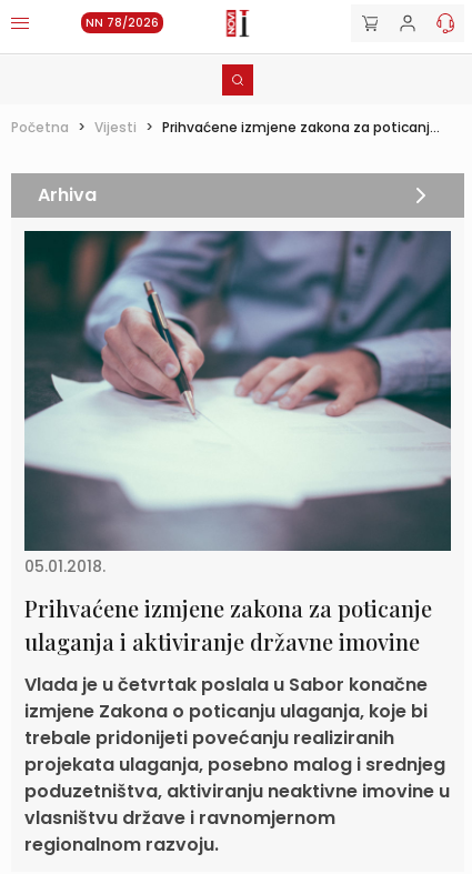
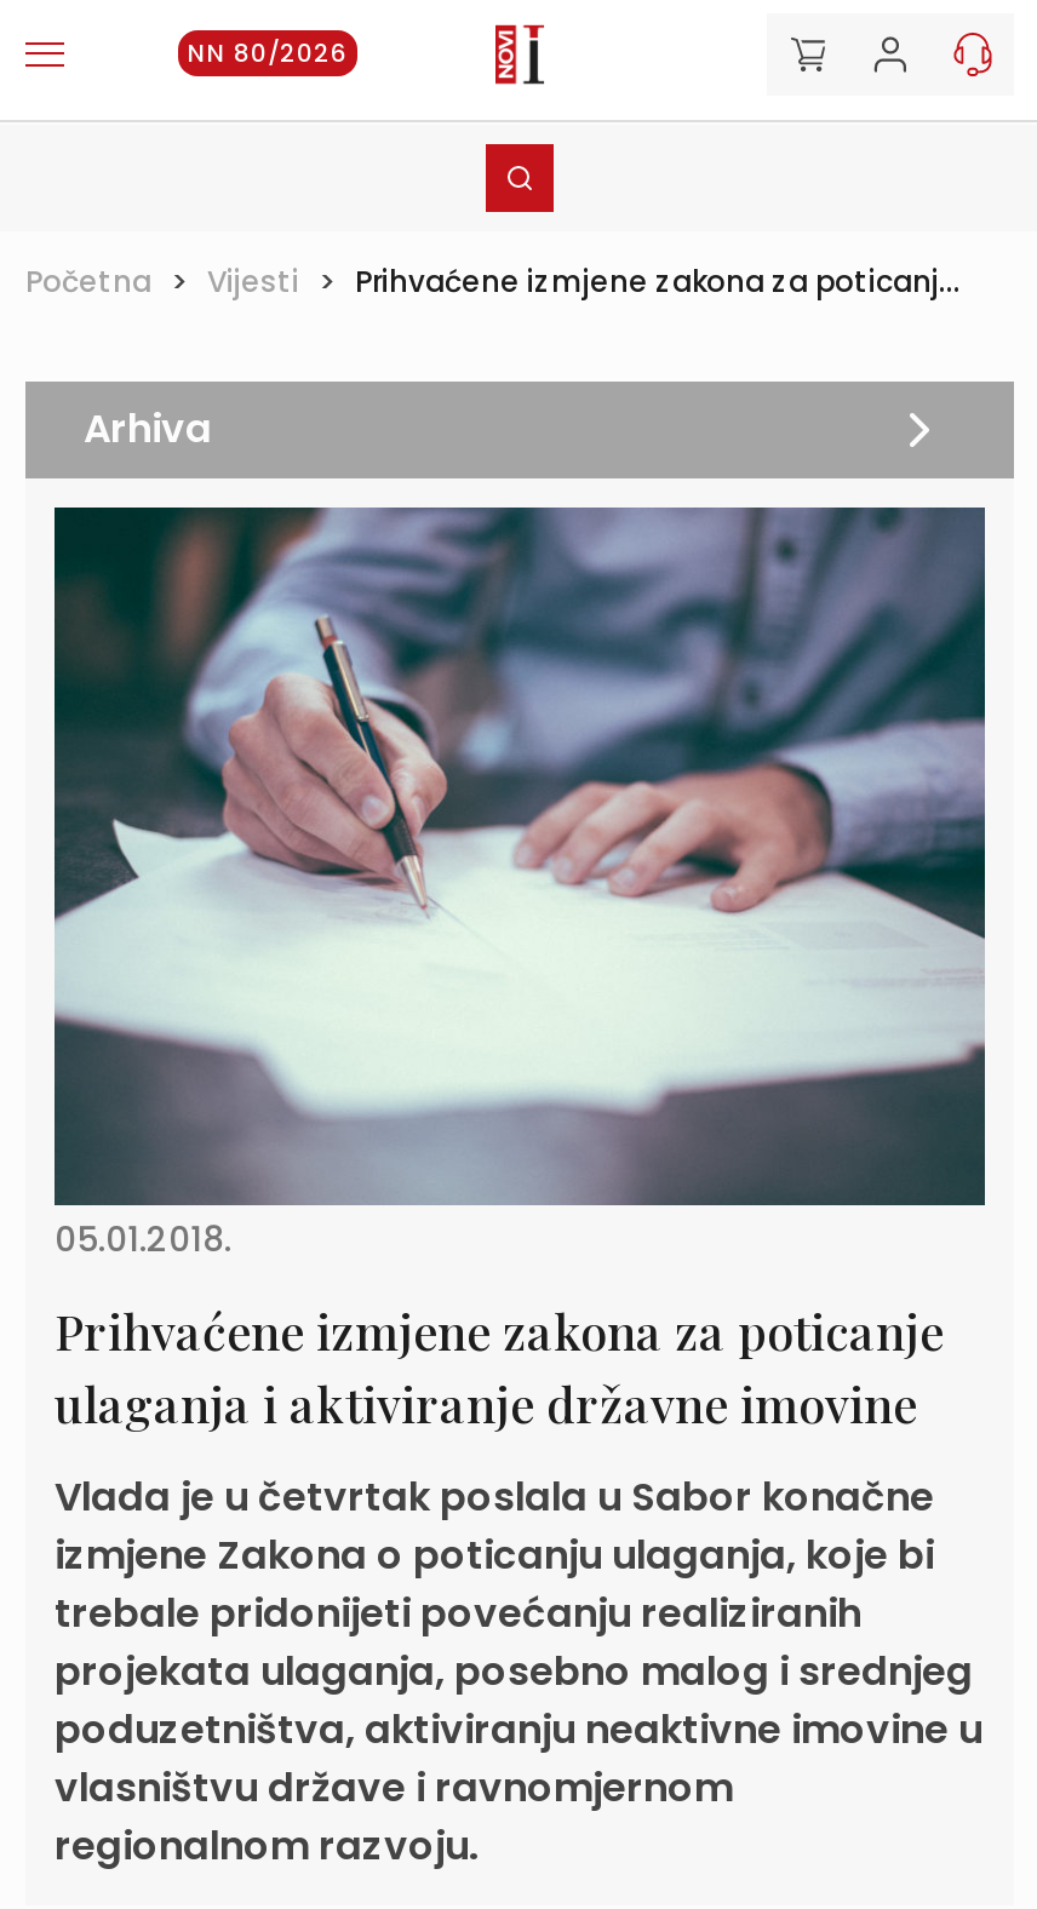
- NN 78/2026
+ NN 80/2026
